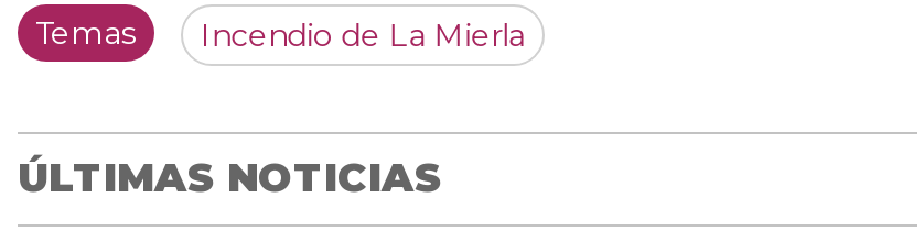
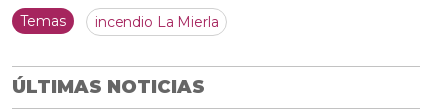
- Incendio de La Mierla
+ incendio La Mierla
